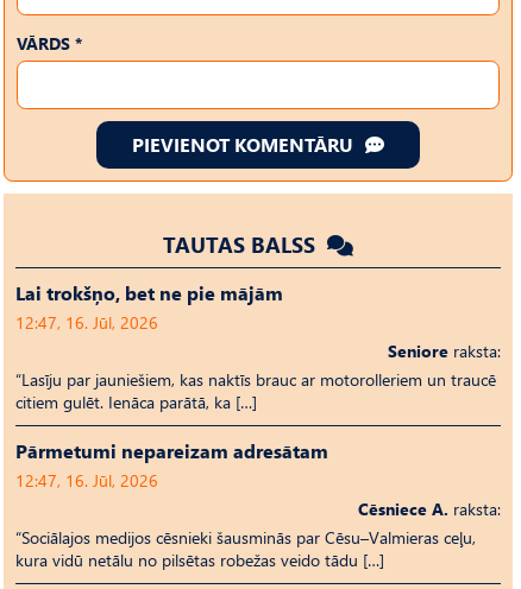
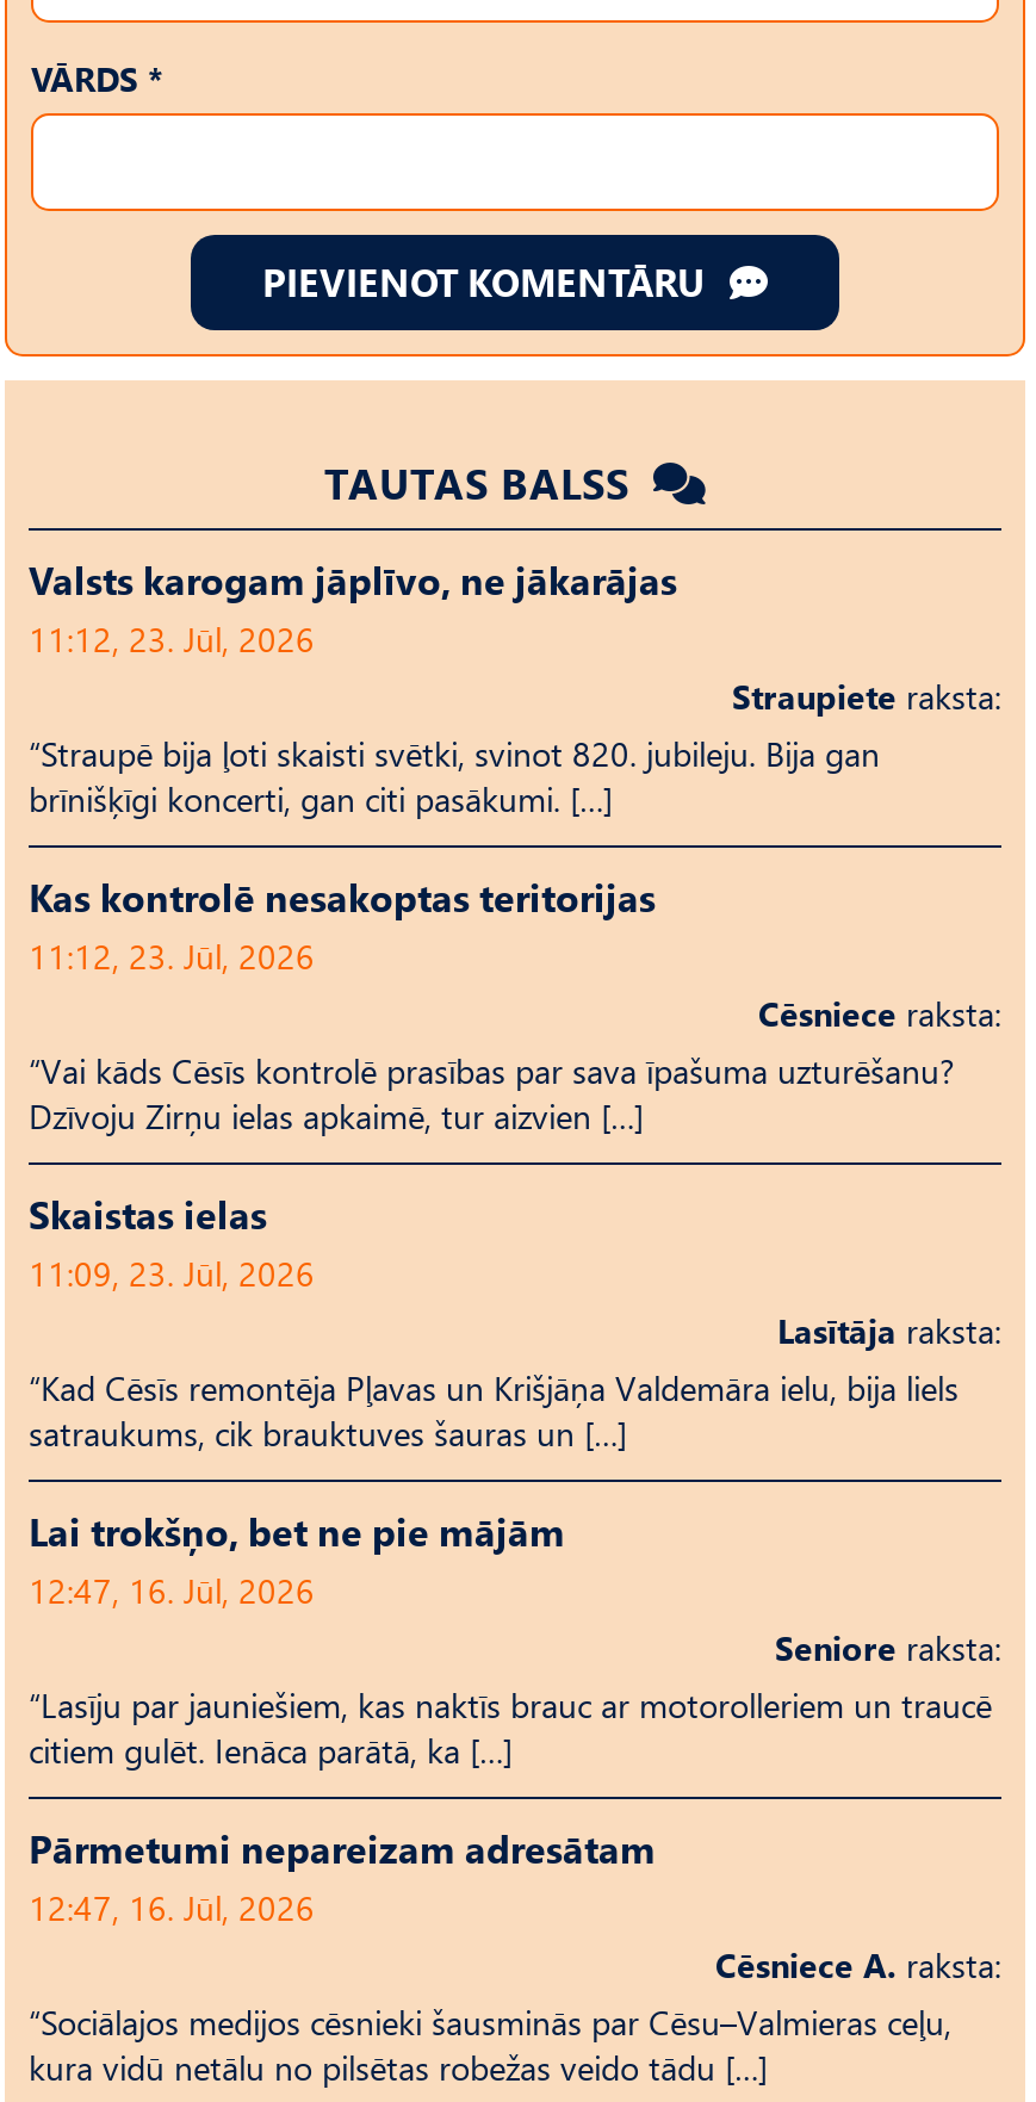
+ Valsts karogam jāplīvo, ne jākarājas
+ 11:12, 23. Jūl, 2026
+ Straupiete raksta:
+ “Straupē bija ļoti skaisti svētki, svinot 820. jubileju. Bija gan
+ brīnišķīgi koncerti, gan citi pasākumi. […]
+ Kas kontrolē nesakoptas teritorijas
+ 11:12, 23. Jūl, 2026
+ Cēsniece raksta:
+ “Vai kāds Cēsīs kontrolē prasības par sava īpašuma uzturēšanu?
+ Dzīvoju Zirņu ielas apkaimē, tur aizvien […]
+ Skaistas ielas
+ 11:09, 23. Jūl, 2026
+ Lasītāja raksta:
+ “Kad Cēsīs remontēja Pļavas un Krišjāņa Valdemāra ielu, bija liels
+ satraukums, cik brauktuves šauras un […]
